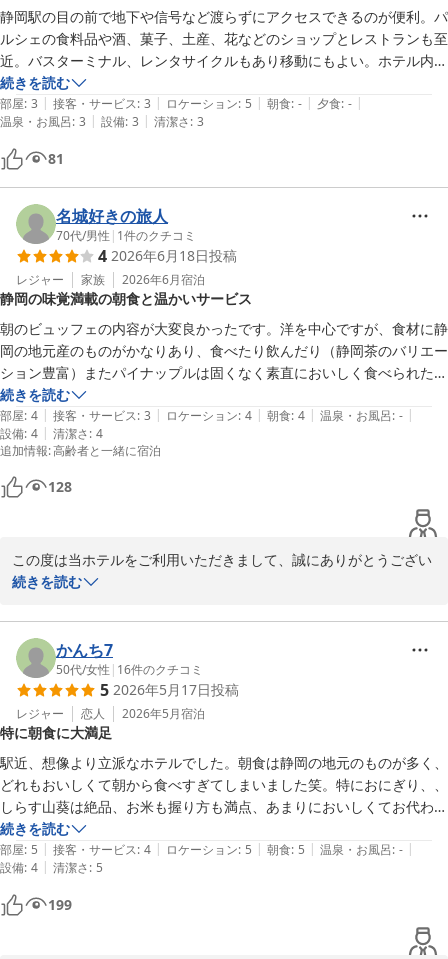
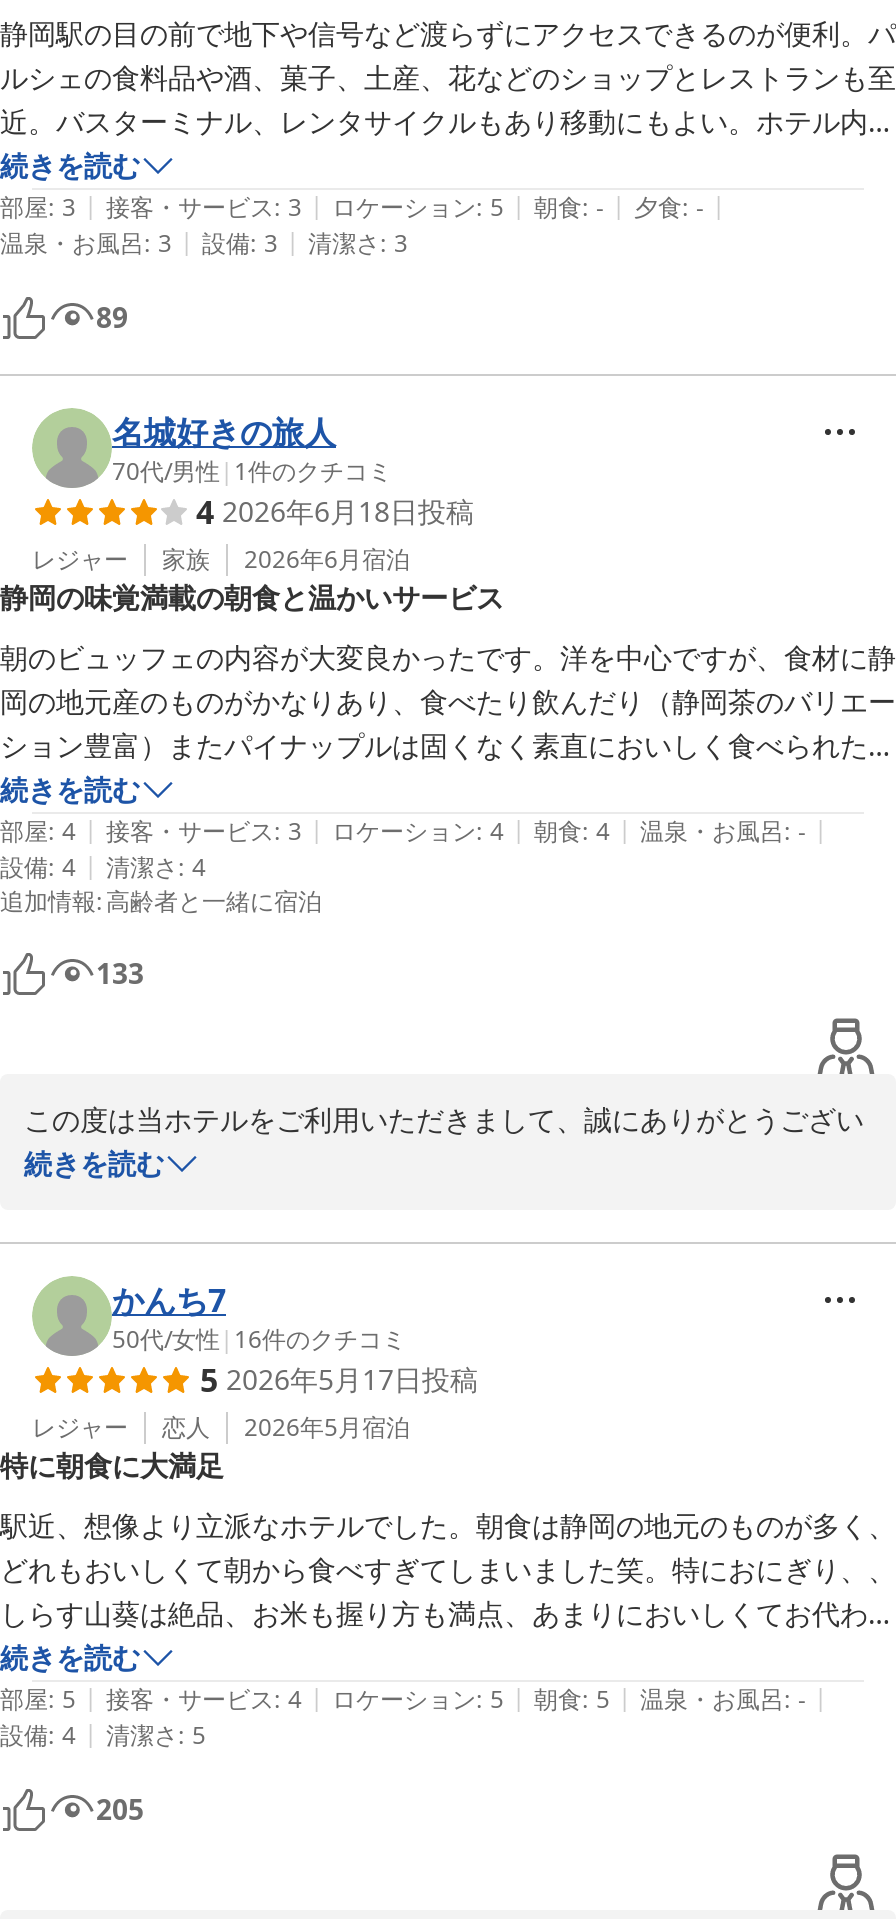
- 81
+ 89

- 128
+ 133

- 199
+ 205
